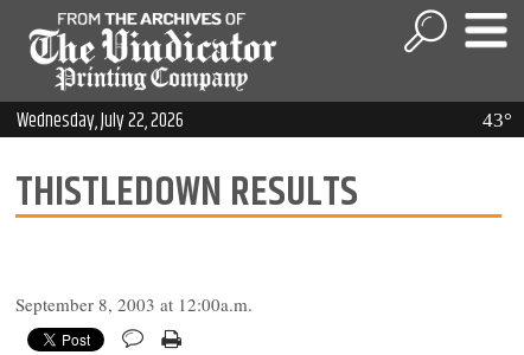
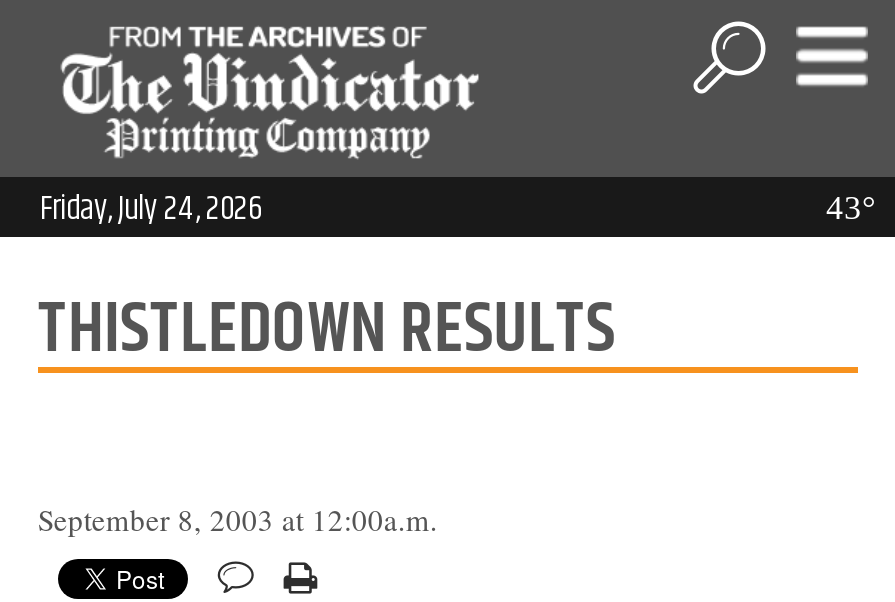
- Wednesday, July 22, 2026
+ Friday, July 24, 2026
